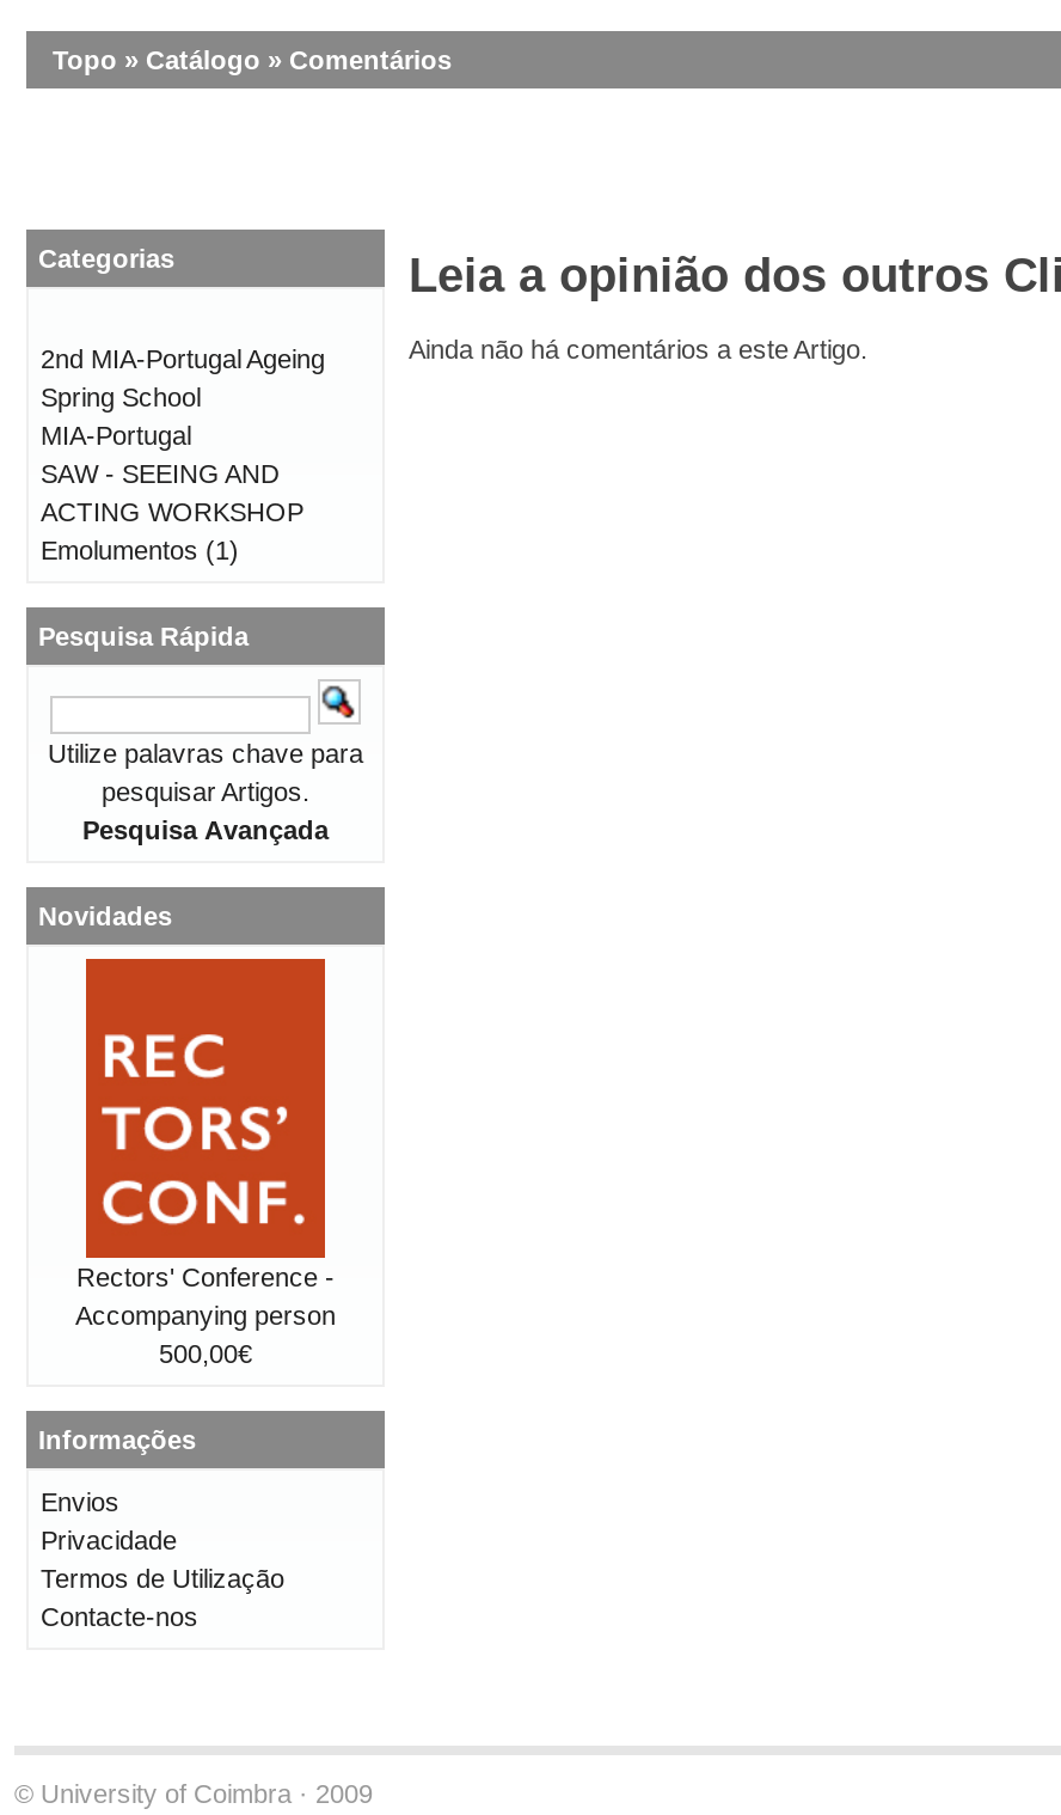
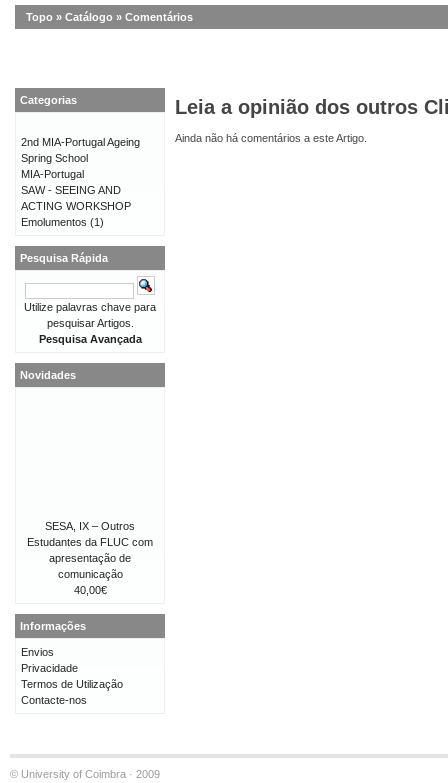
- [image]

- Rectors' Conference -
- Accompanying person
- 500,00€
+ SESA, IX – Outros
+ Estudantes da FLUC com
+ apresentação de
+ comunicação
+ 40,00€
